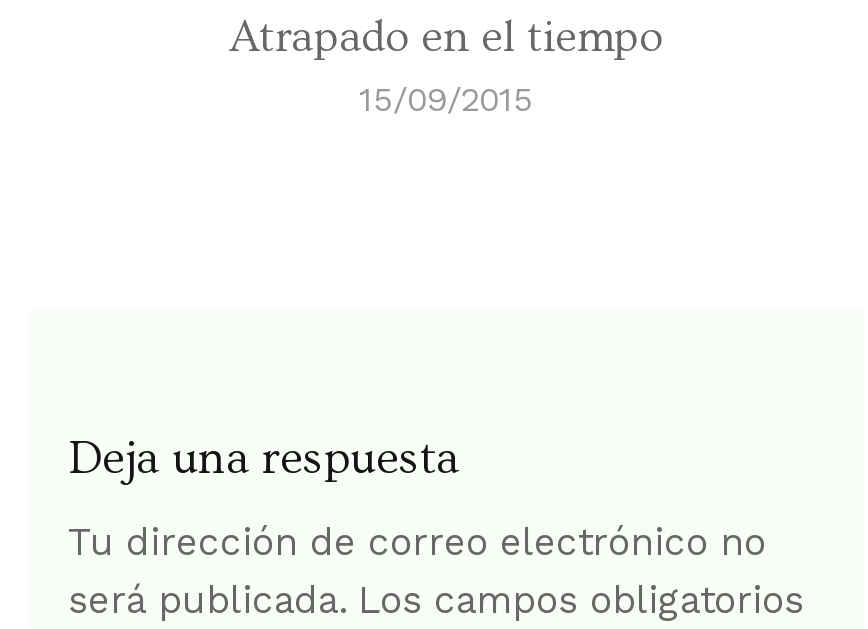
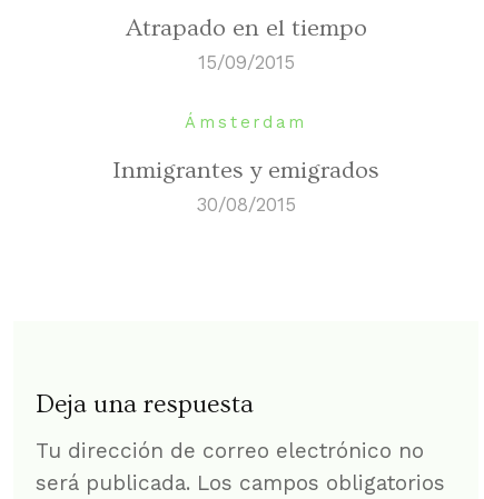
+ Ámsterdam
+ Inmigrantes y emigrados
+ 30/08/2015
